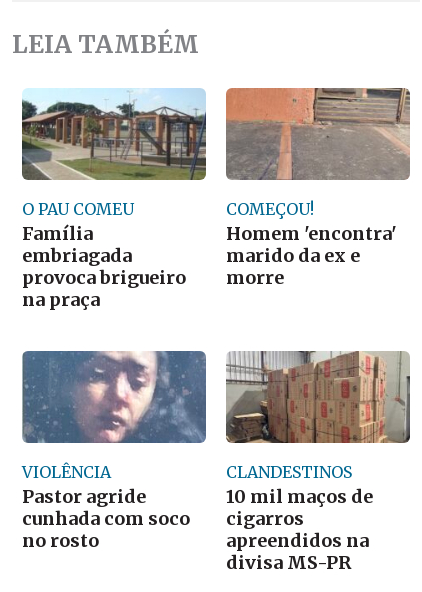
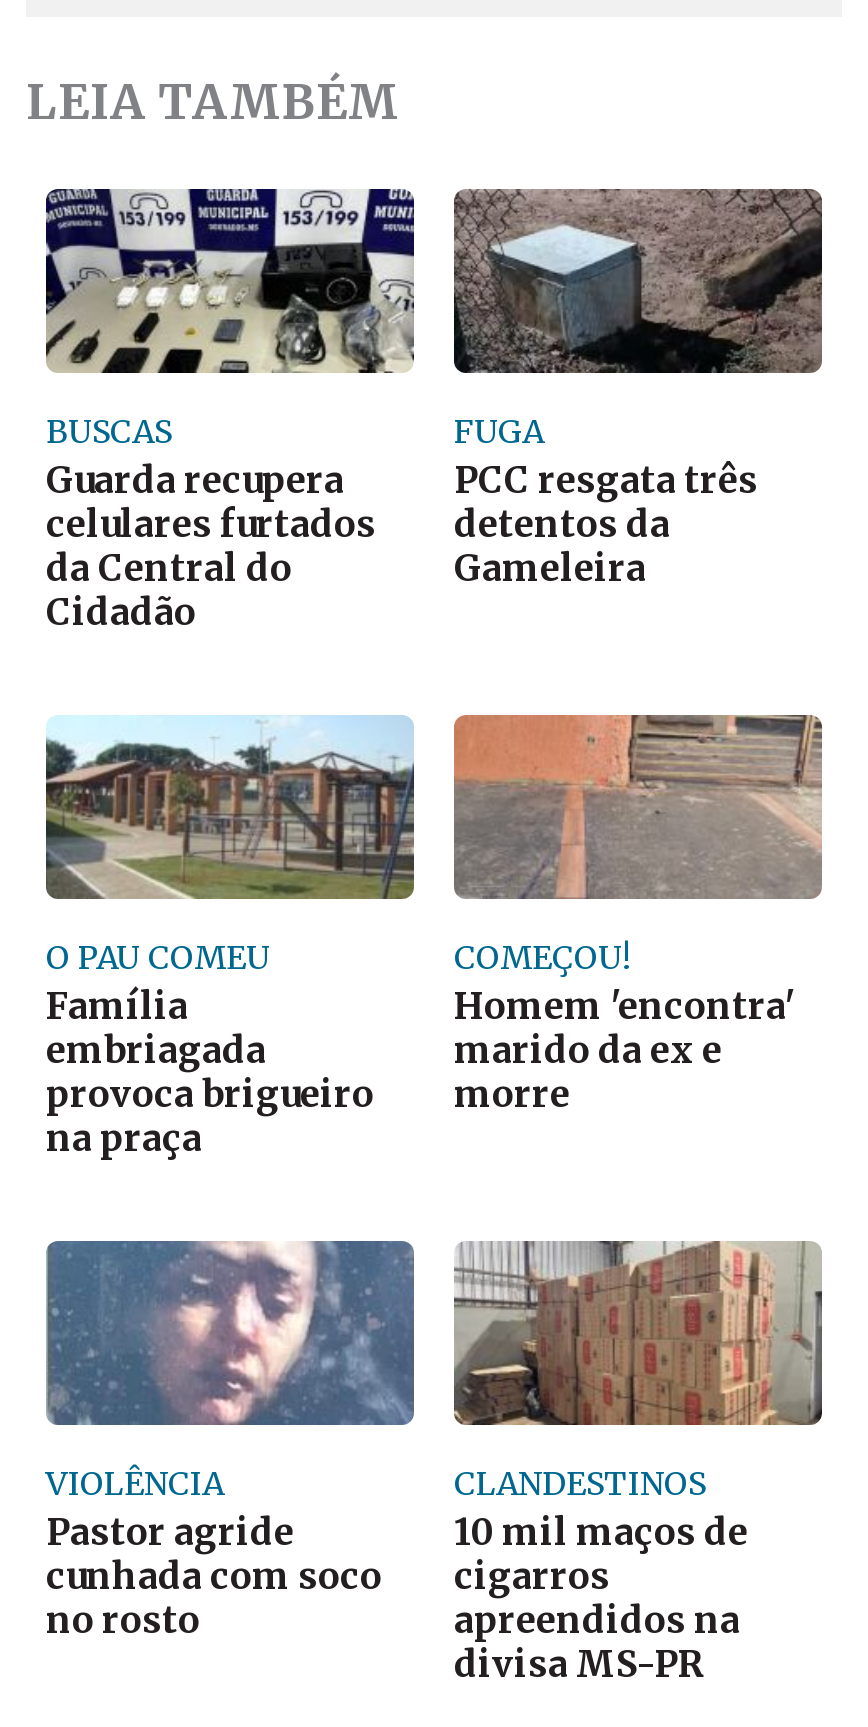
+ [image]
+ BUSCAS
+ Guarda recupera
+ celulares furtados
+ da Central do
+ Cidadão

+ [image]
+ FUGA
+ PCC resgata três
+ detentos da
+ Gameleira
